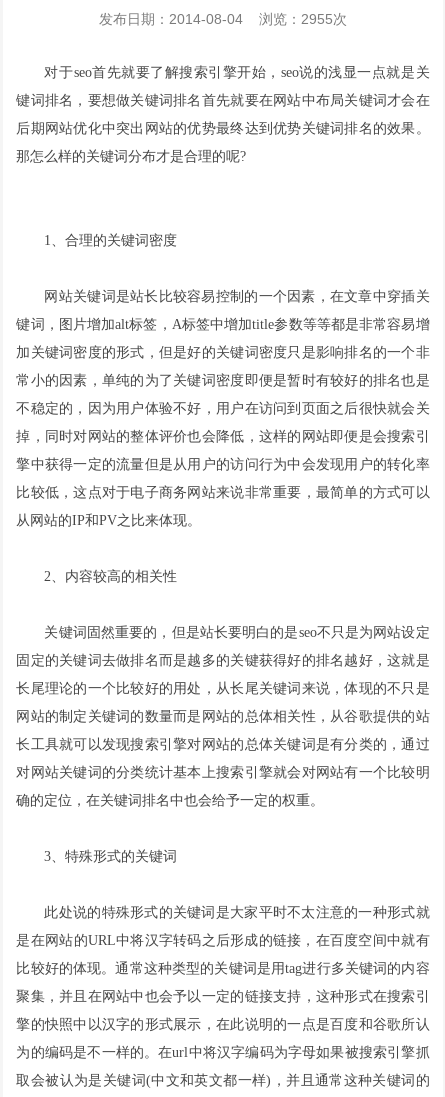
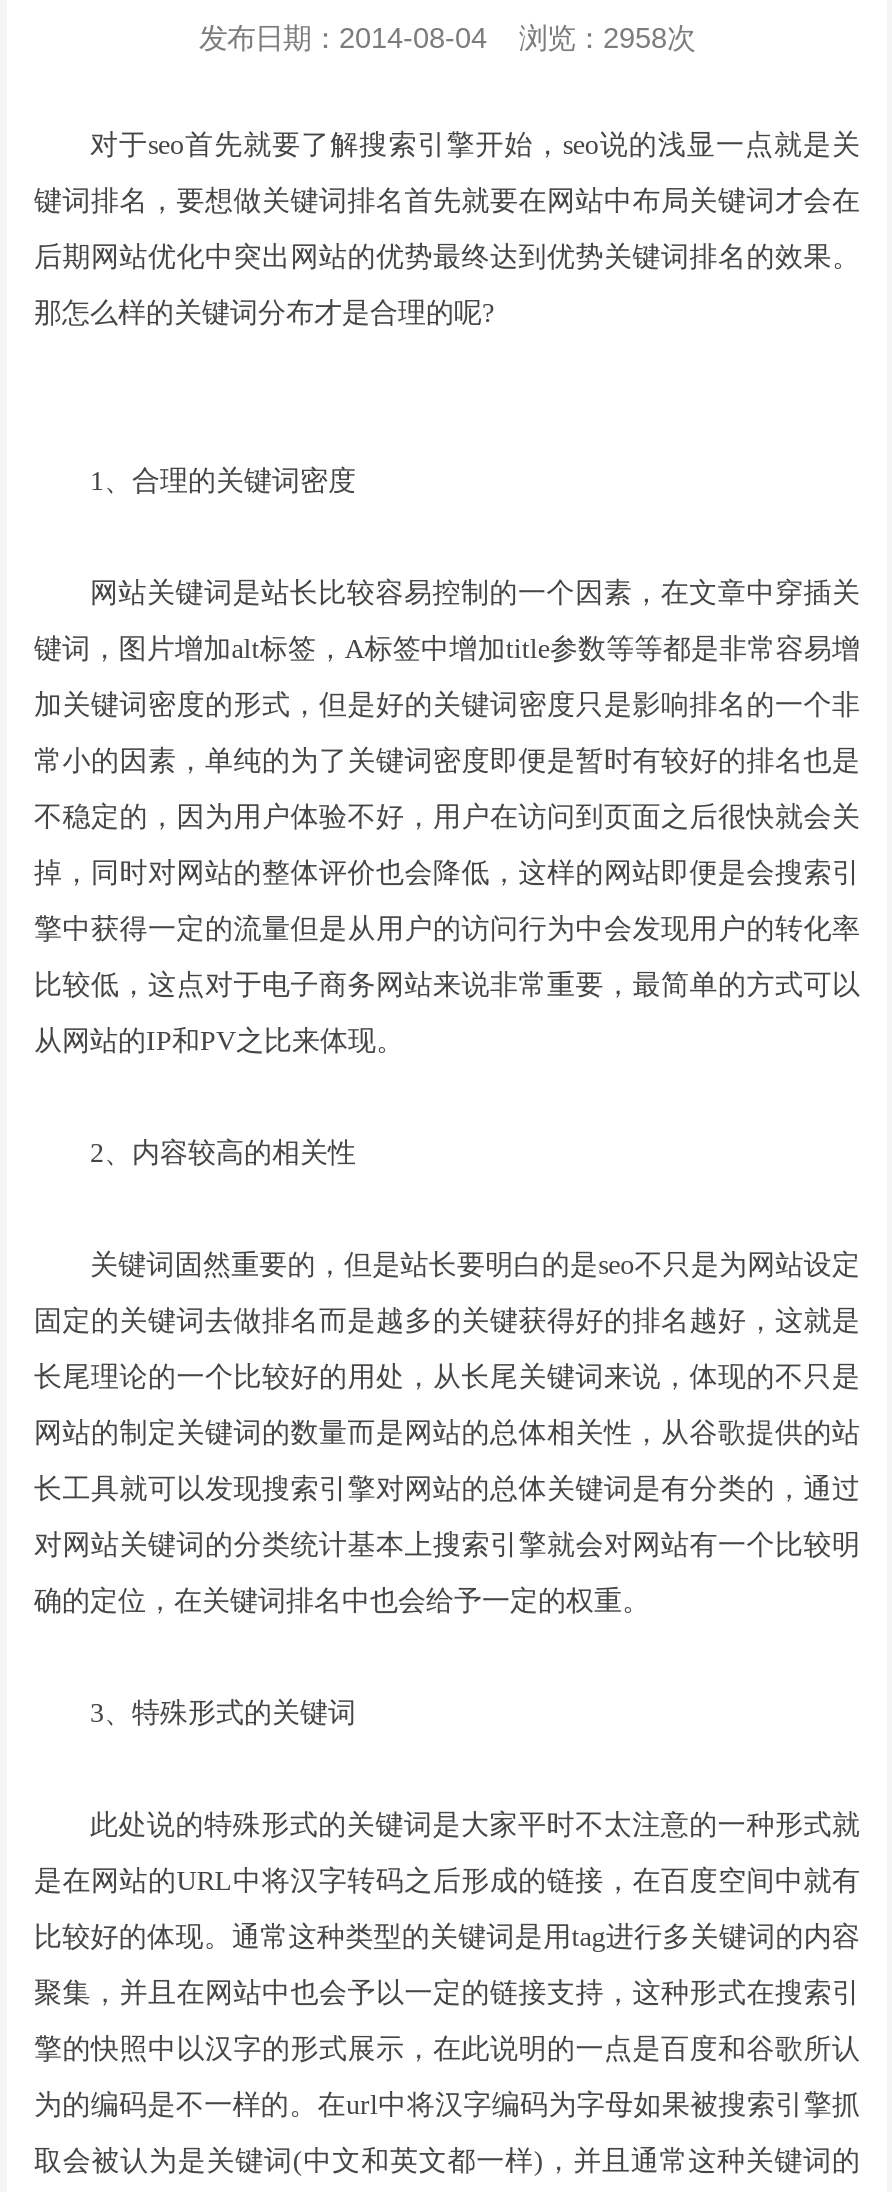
- 发布日期：2014-08-04浏览：2955次
+ 发布日期：2014-08-04浏览：2958次
